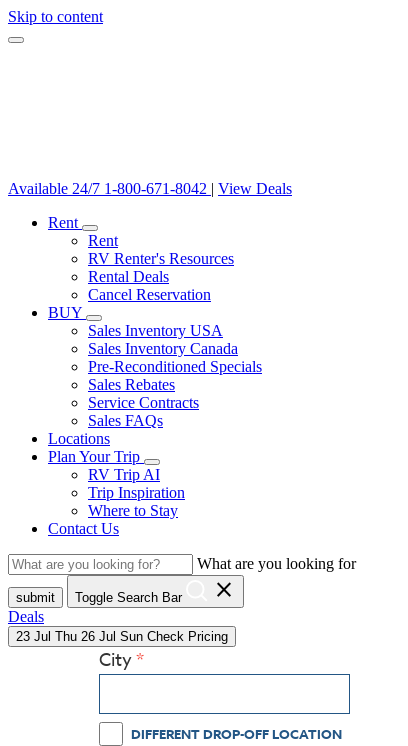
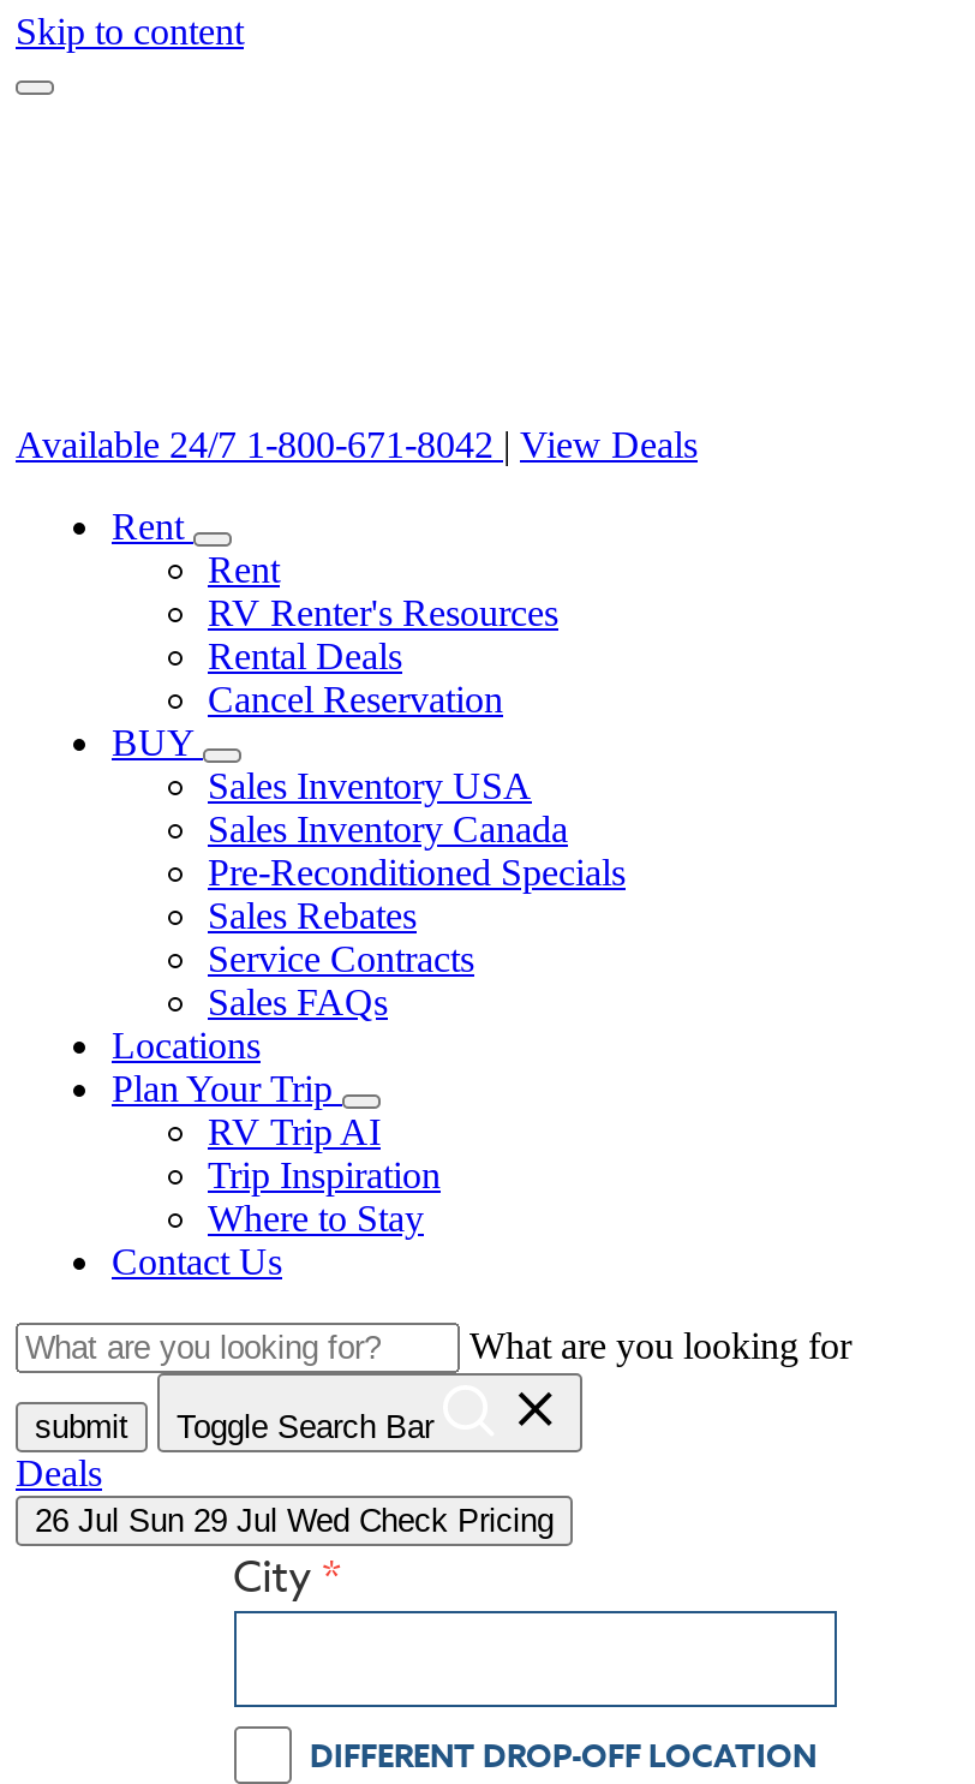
- 23 Jul Thu 26 Jul Sun Check Pricing
+ 26 Jul Sun 29 Jul Wed Check Pricing
